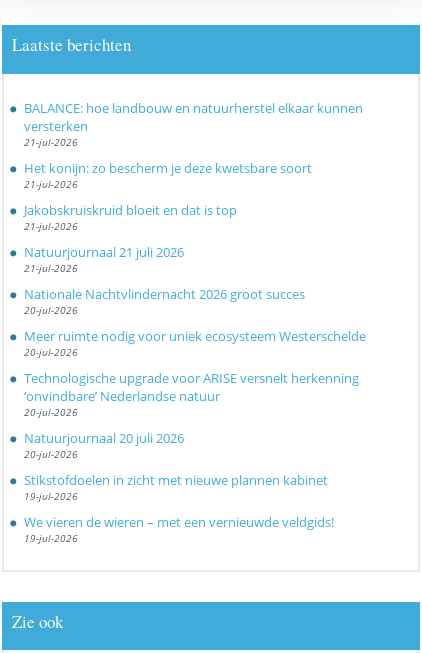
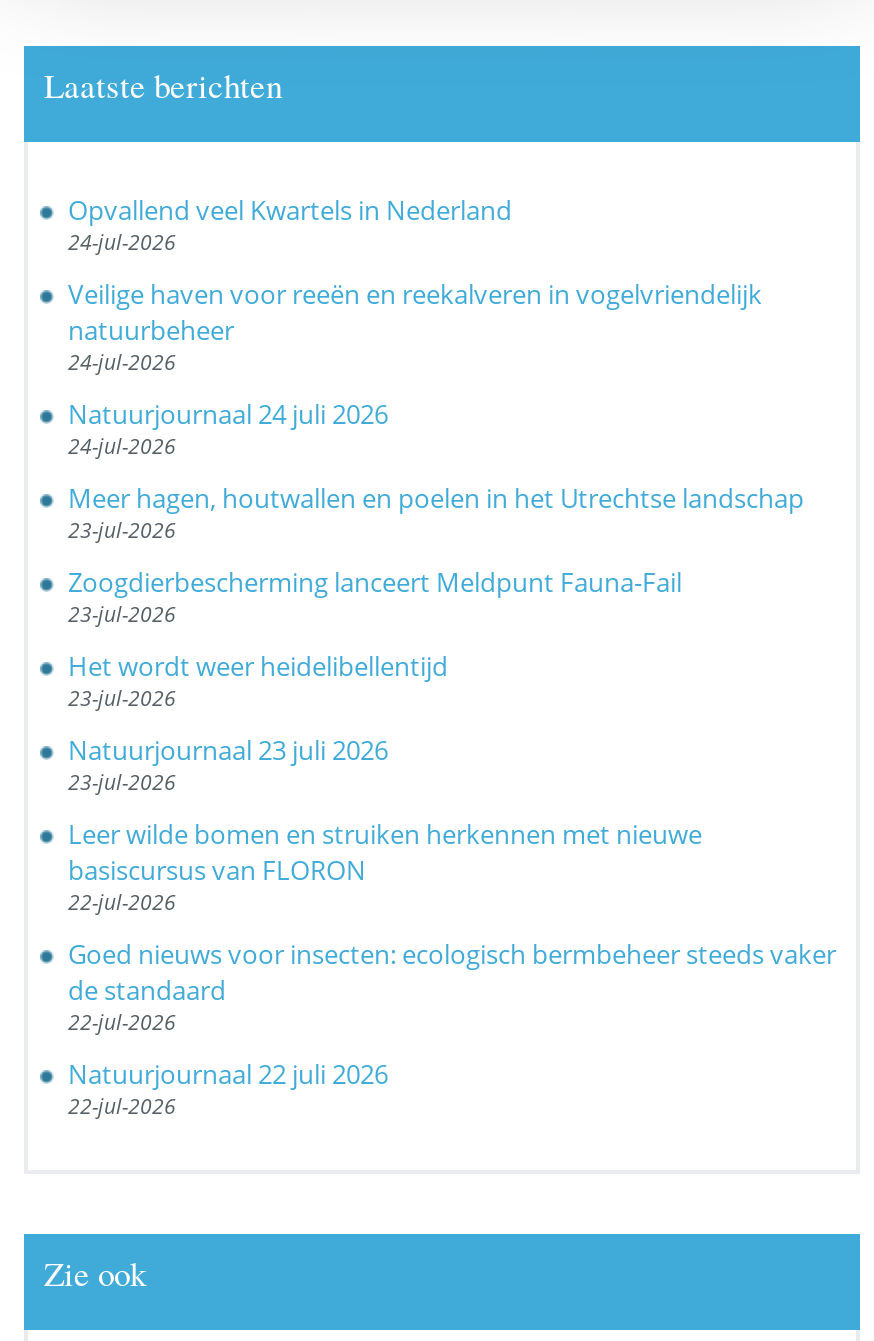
- BALANCE: hoe landbouw en natuurherstel elkaar kunnen
- versterken
- 21-jul-2026
+ Opvallend veel Kwartels in Nederland
+ 24-jul-2026

- Het konijn: zo bescherm je deze kwetsbare soort
- 21-jul-2026
+ Veilige haven voor reeën en reekalveren in vogelvriendelijk
+ natuurbeheer
+ 24-jul-2026

- Jakobskruiskruid bloeit en dat is top
- 21-jul-2026
+ Natuurjournaal 24 juli 2026
+ 24-jul-2026

- Natuurjournaal 21 juli 2026
- 21-jul-2026
+ Meer hagen, houtwallen en poelen in het Utrechtse landschap
+ 23-jul-2026

- Nationale Nachtvlindernacht 2026 groot succes
- 20-jul-2026
+ Zoogdierbescherming lanceert Meldpunt Fauna-Fail
+ 23-jul-2026

- Meer ruimte nodig voor uniek ecosysteem Westerschelde
- 20-jul-2026
+ Het wordt weer heidelibellentijd
+ 23-jul-2026

- Technologische upgrade voor ARISE versnelt herkenning
- ‘onvindbare’ Nederlandse natuur
- 20-jul-2026
+ Natuurjournaal 23 juli 2026
+ 23-jul-2026

- Natuurjournaal 20 juli 2026
- 20-jul-2026
+ Leer wilde bomen en struiken herkennen met nieuwe
+ basiscursus van FLORON
+ 22-jul-2026

- Stikstofdoelen in zicht met nieuwe plannen kabinet
- 19-jul-2026
+ Goed nieuws voor insecten: ecologisch bermbeheer steeds vaker
+ de standaard
+ 22-jul-2026

- We vieren de wieren – met een vernieuwde veldgids!
- 19-jul-2026
+ Natuurjournaal 22 juli 2026
+ 22-jul-2026
